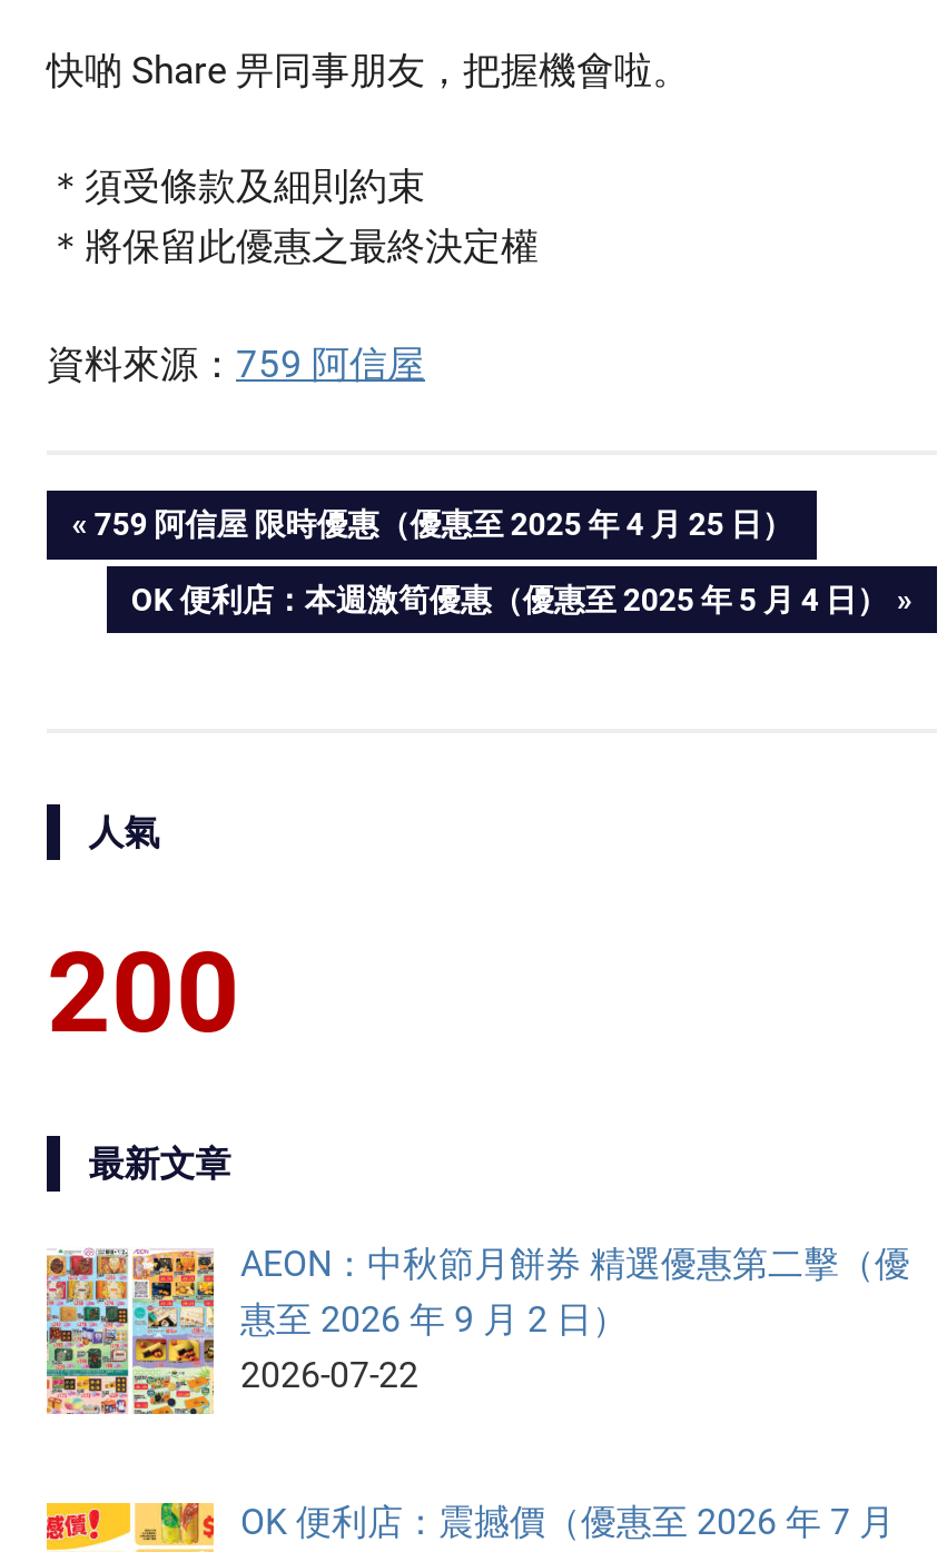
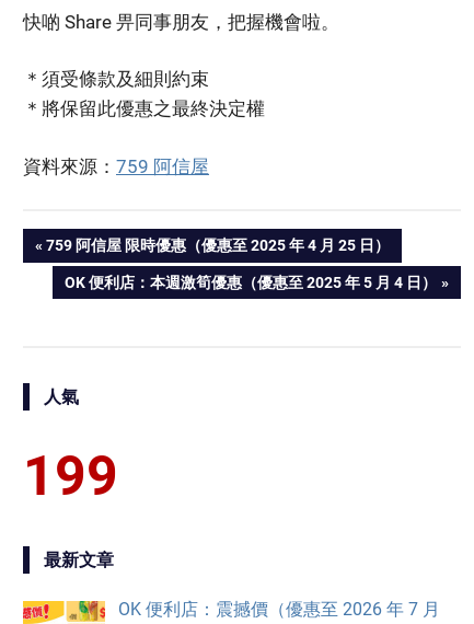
- 200
+ 199

- [image]
- AEON：中秋節月餅券 精選優惠第二擊（優
- 惠至 2026 年 9 月 2 日）
- 2026-07-22
